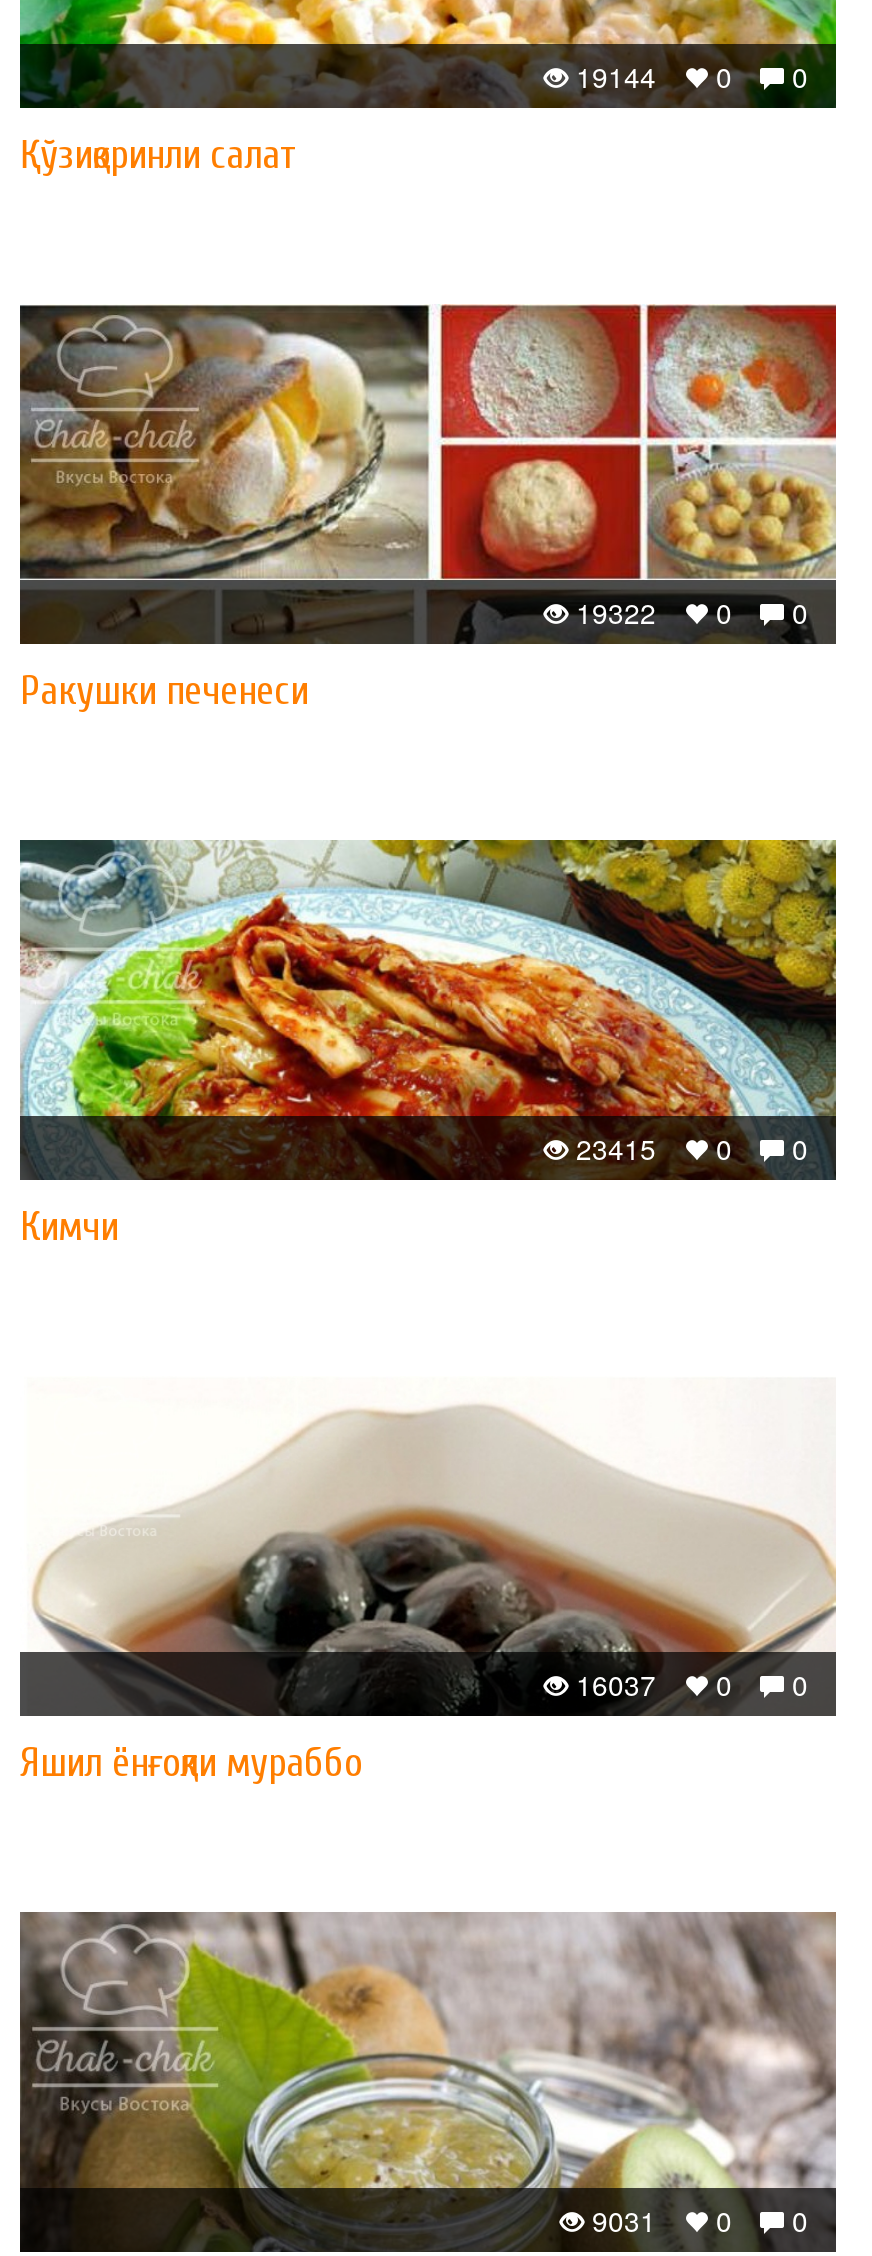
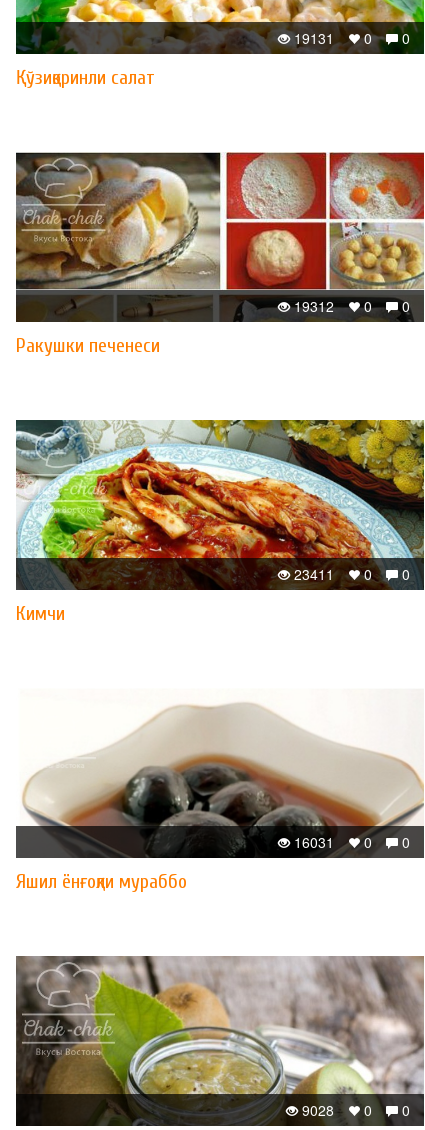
- 19144 0 0
+ 19131 0 0

- 19322 0 0
+ 19312 0 0

- 23415 0 0
+ 23411 0 0

- 16037 0 0
+ 16031 0 0

- 9031 0 0
+ 9028 0 0
